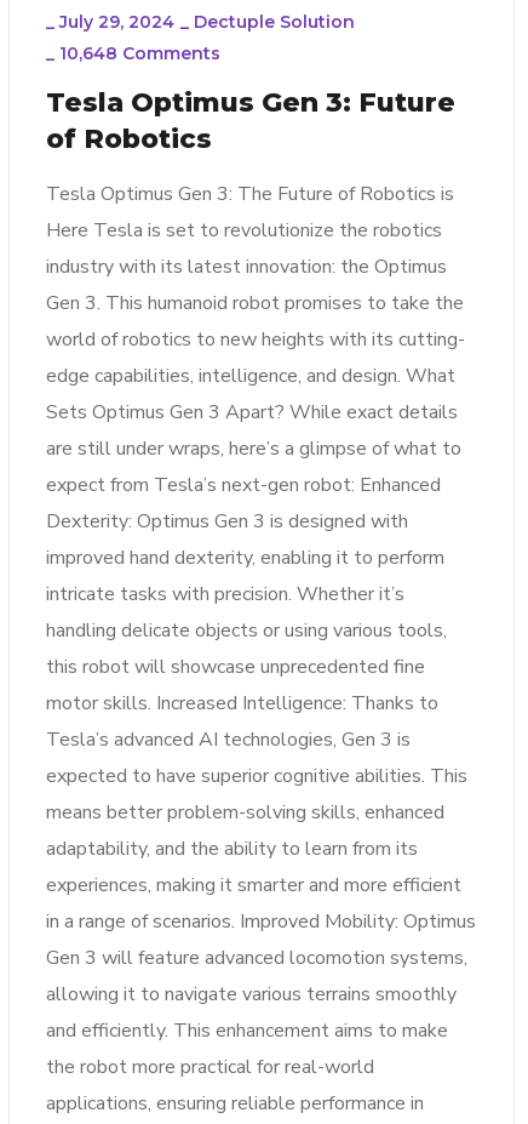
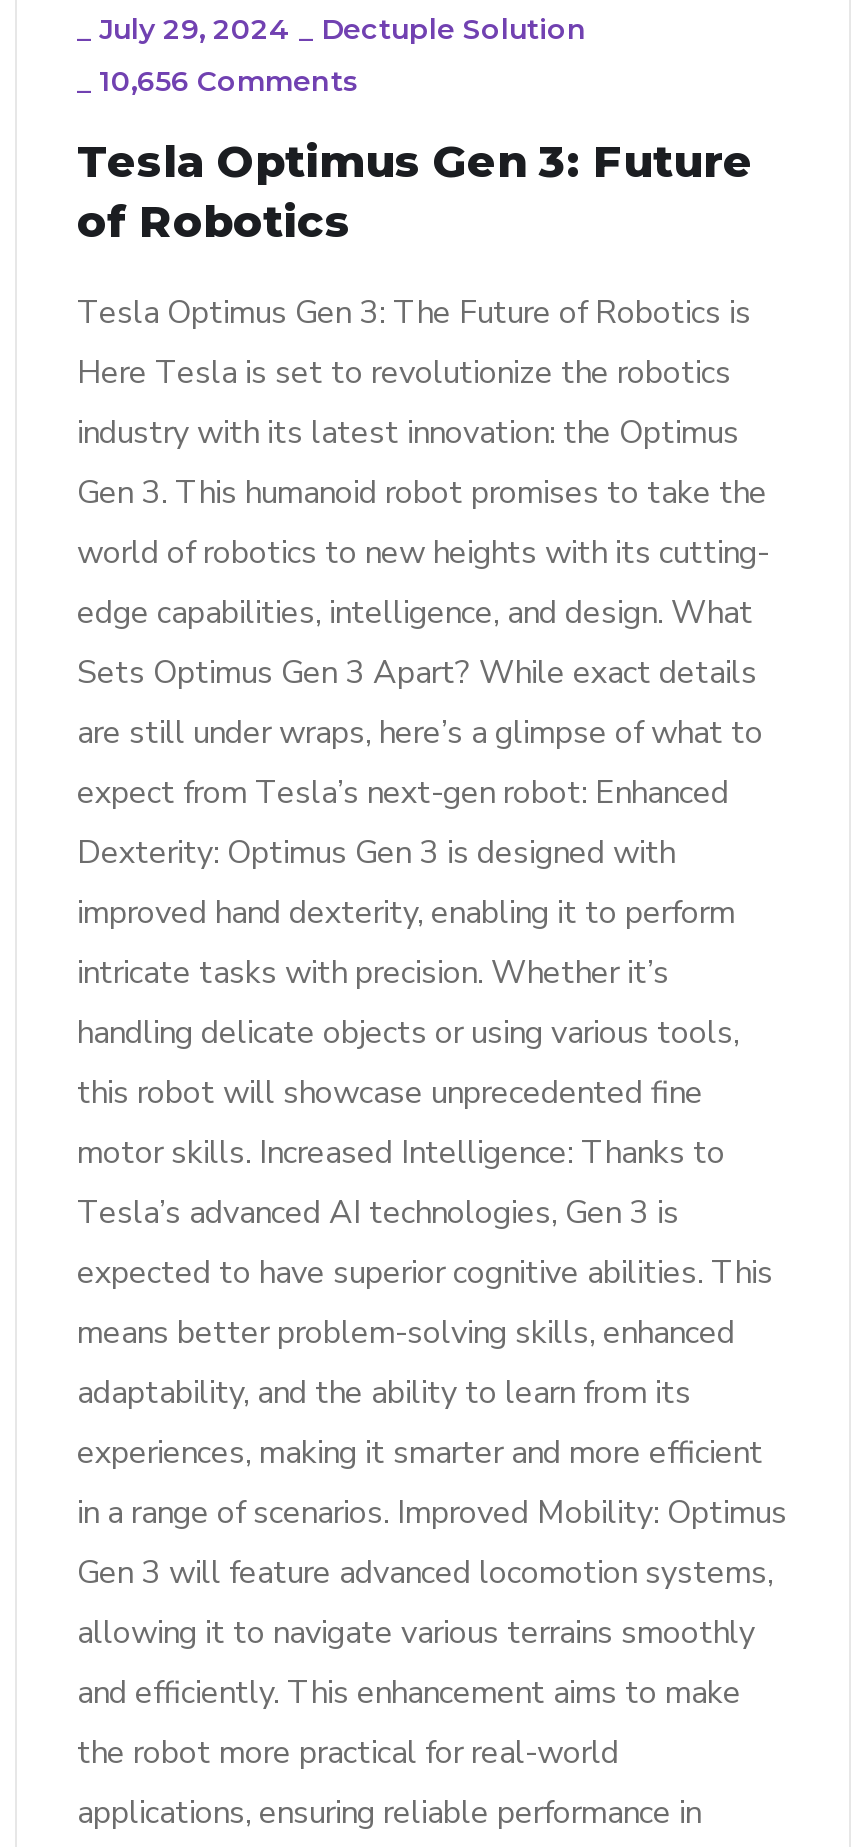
- _ 10,648 Comments
+ _ 10,656 Comments
